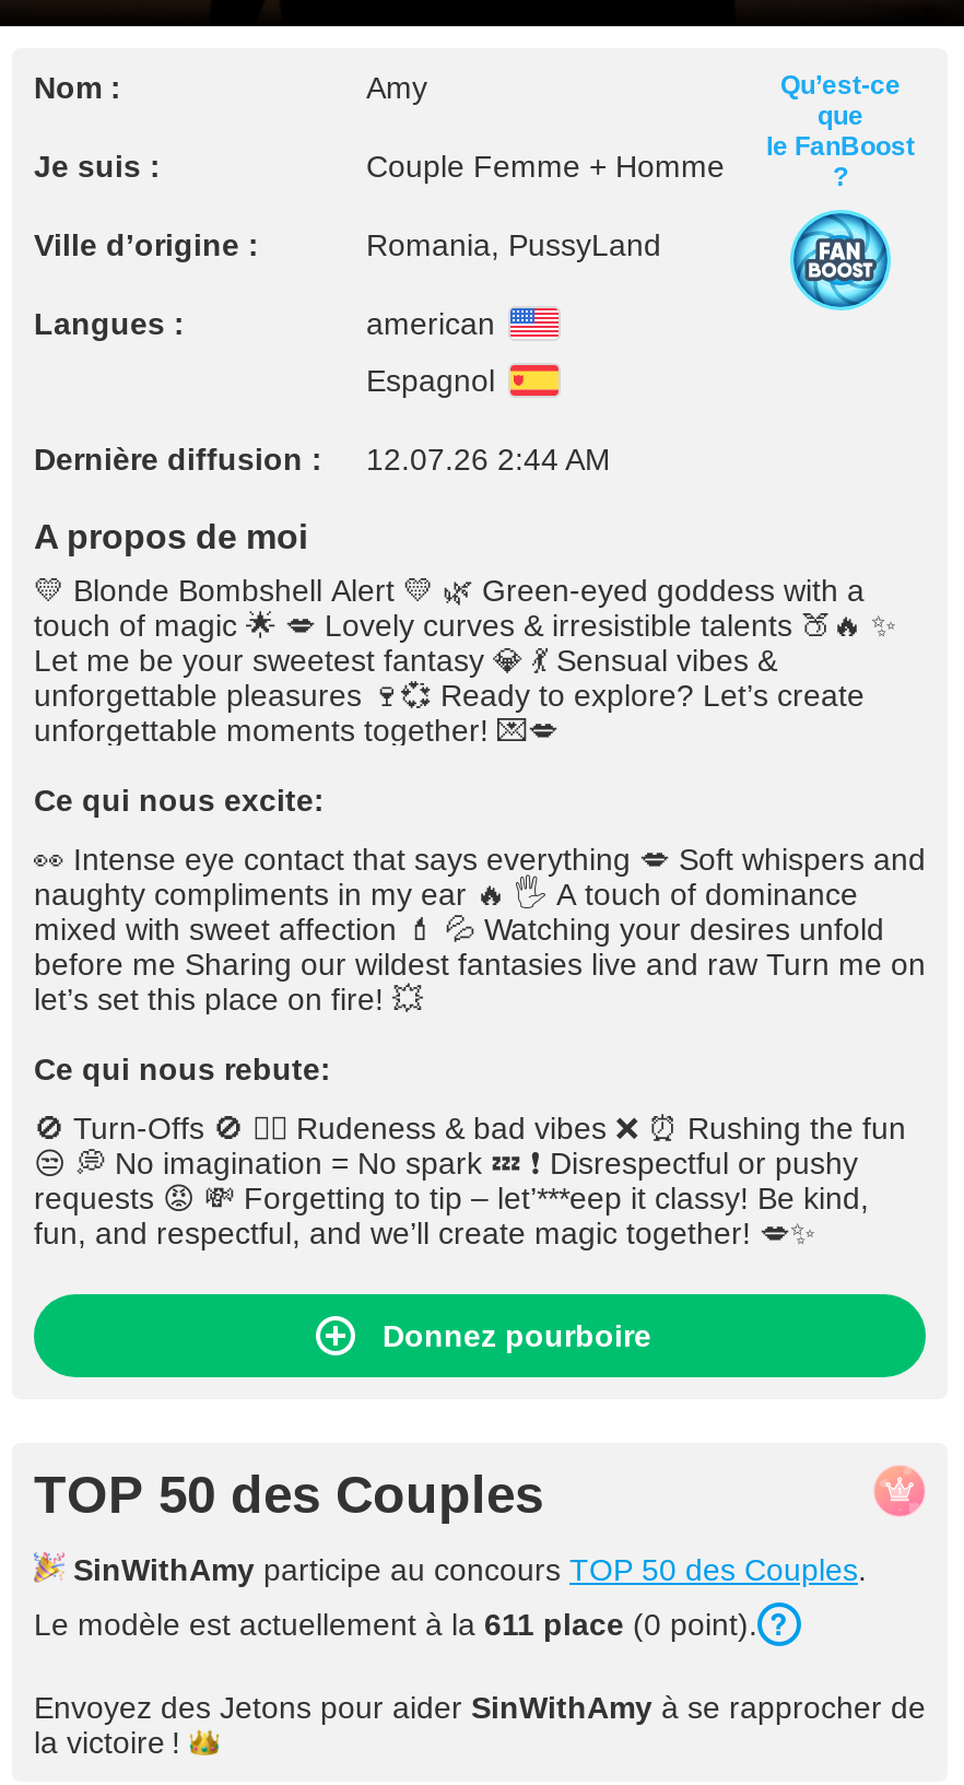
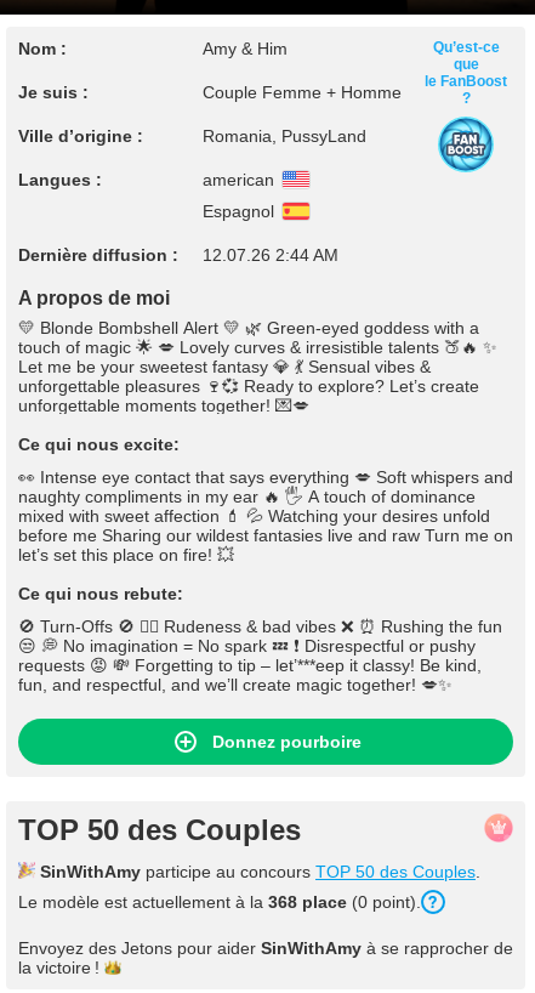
- Amy
+ Amy & Him

- Le modèle est actuellement à la 611 place (0 point).
+ Le modèle est actuellement à la 368 place (0 point).
